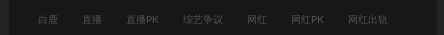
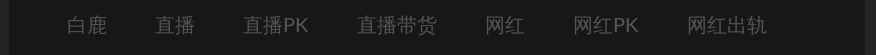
- 综艺争议
+ 直播带货
